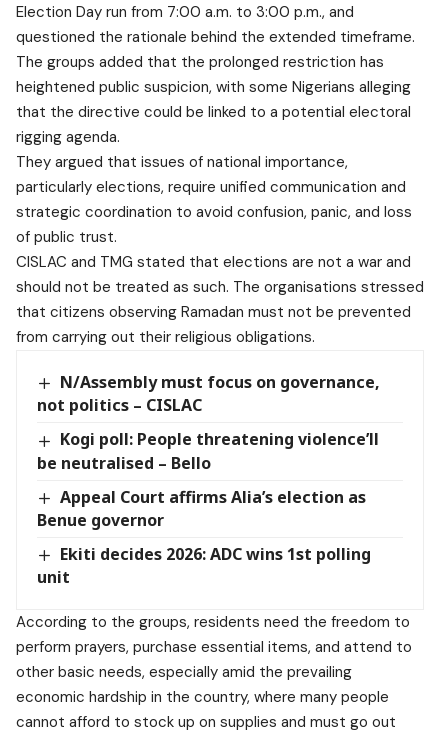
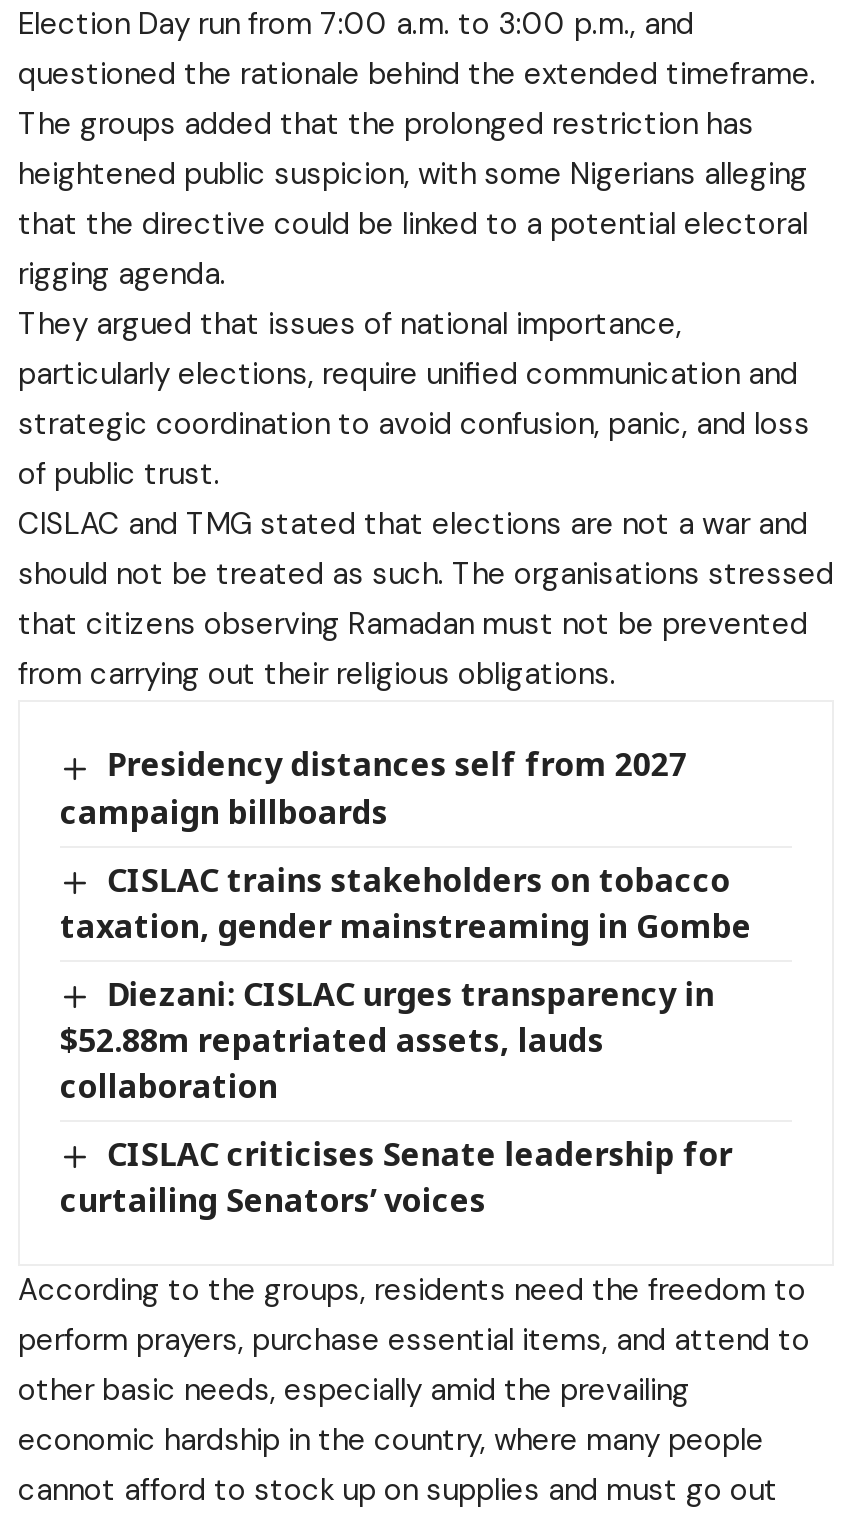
- N/Assembly must focus on governance,
- not politics – CISLAC
+ Presidency distances self from 2027
+ campaign billboards

- Kogi poll: People threatening violence’ll
- be neutralised – Bello
+ CISLAC trains stakeholders on tobacco
+ taxation, gender mainstreaming in Gombe

- Appeal Court affirms Alia’s election as
- Benue governor
+ Diezani: CISLAC urges transparency in
+ $52.88m repatriated assets, lauds
+ collaboration

- Ekiti decides 2026: ADC wins 1st polling
- unit
+ CISLAC criticises Senate leadership for
+ curtailing Senators’ voices
